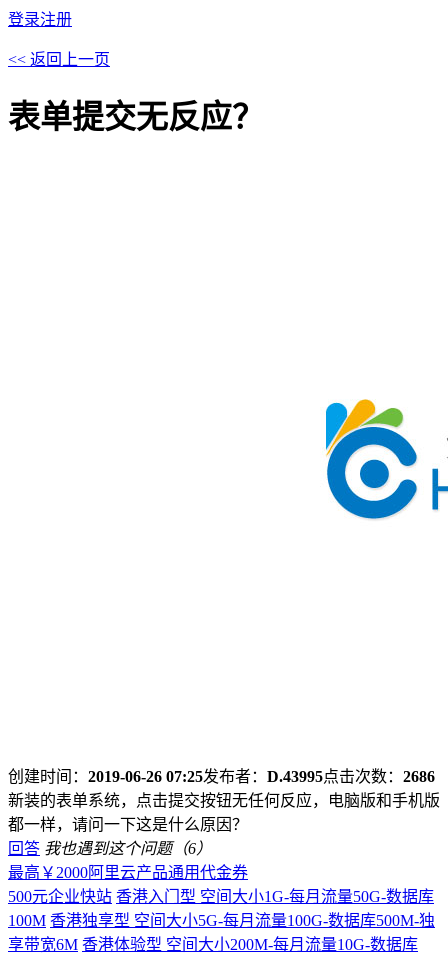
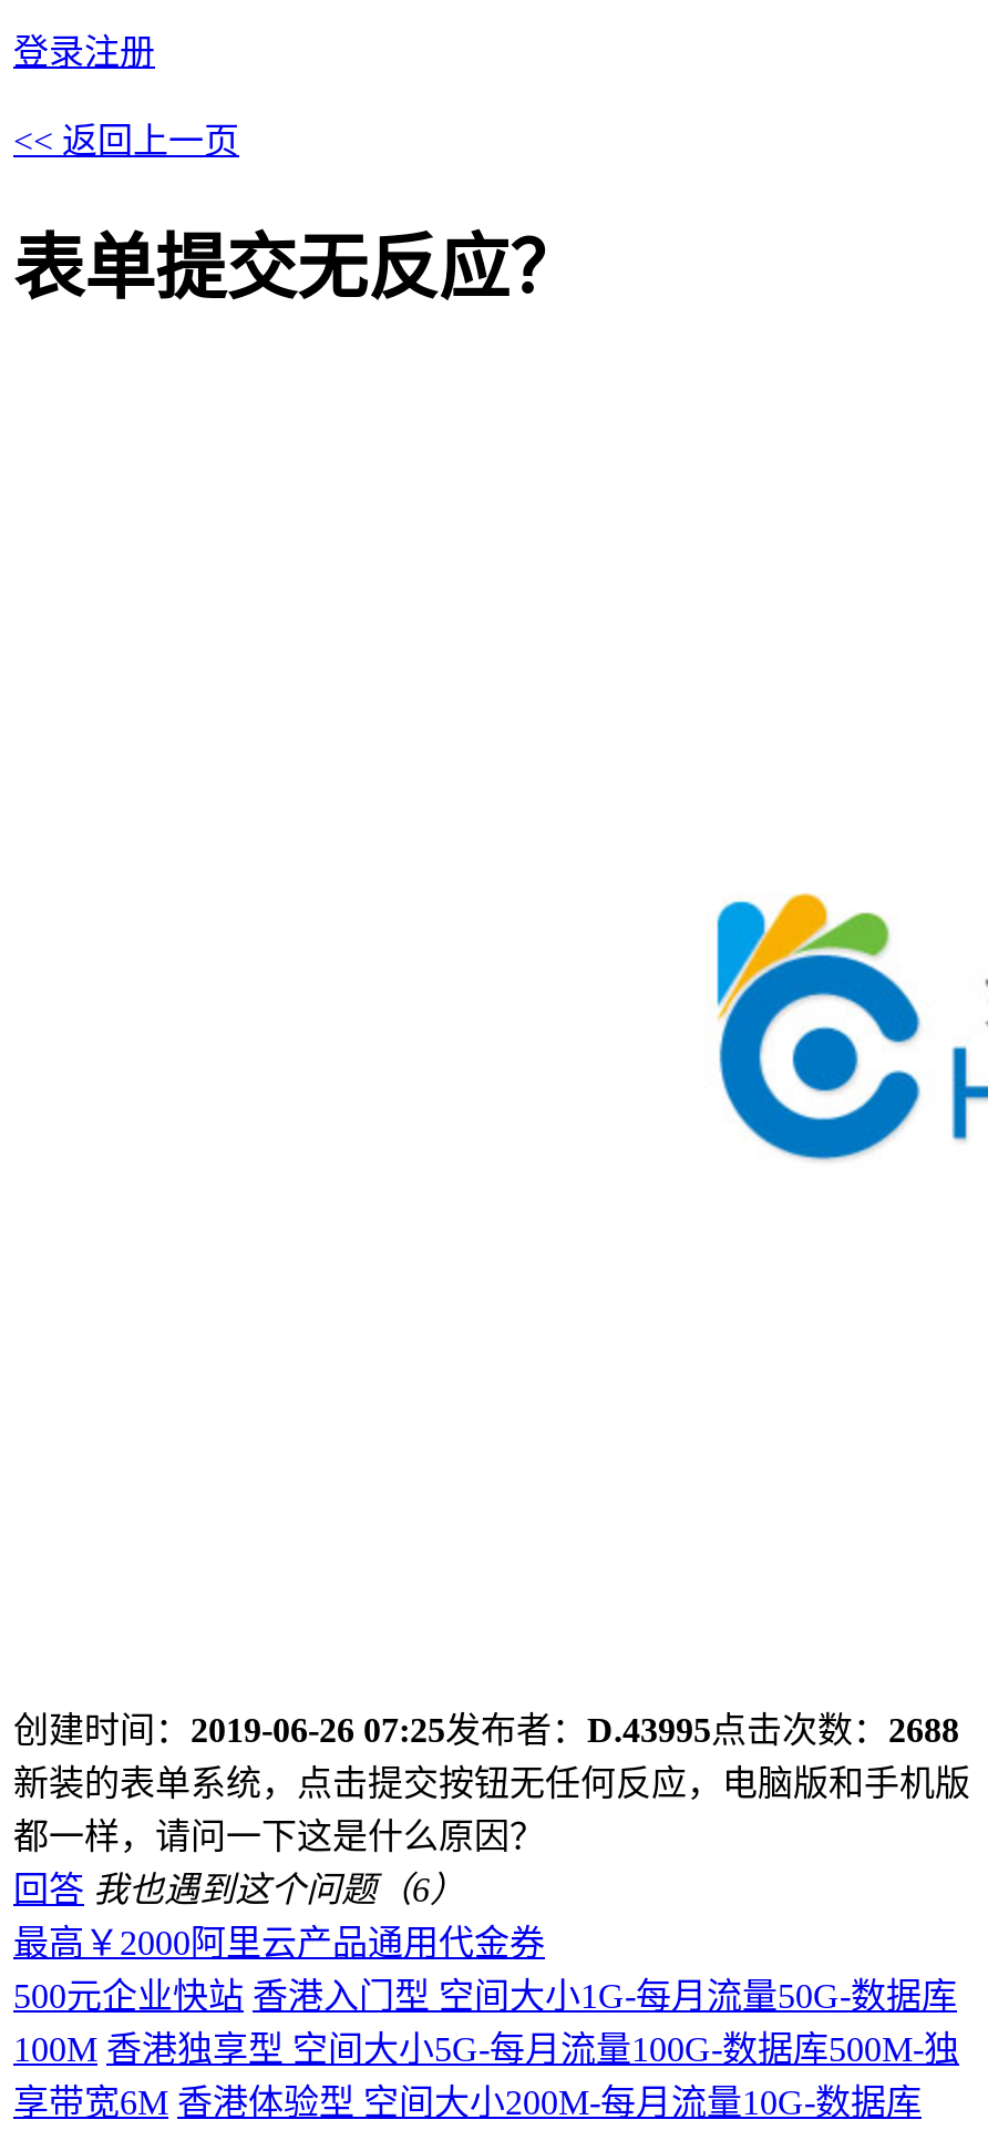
- 创建时间：2019-06-26 07:25发布者：D.43995点击次数：2686
+ 创建时间：2019-06-26 07:25发布者：D.43995点击次数：2688
